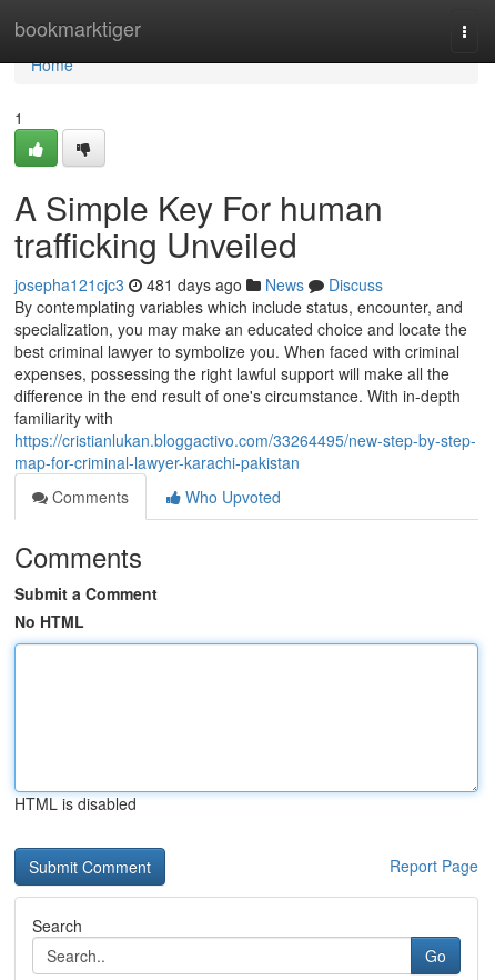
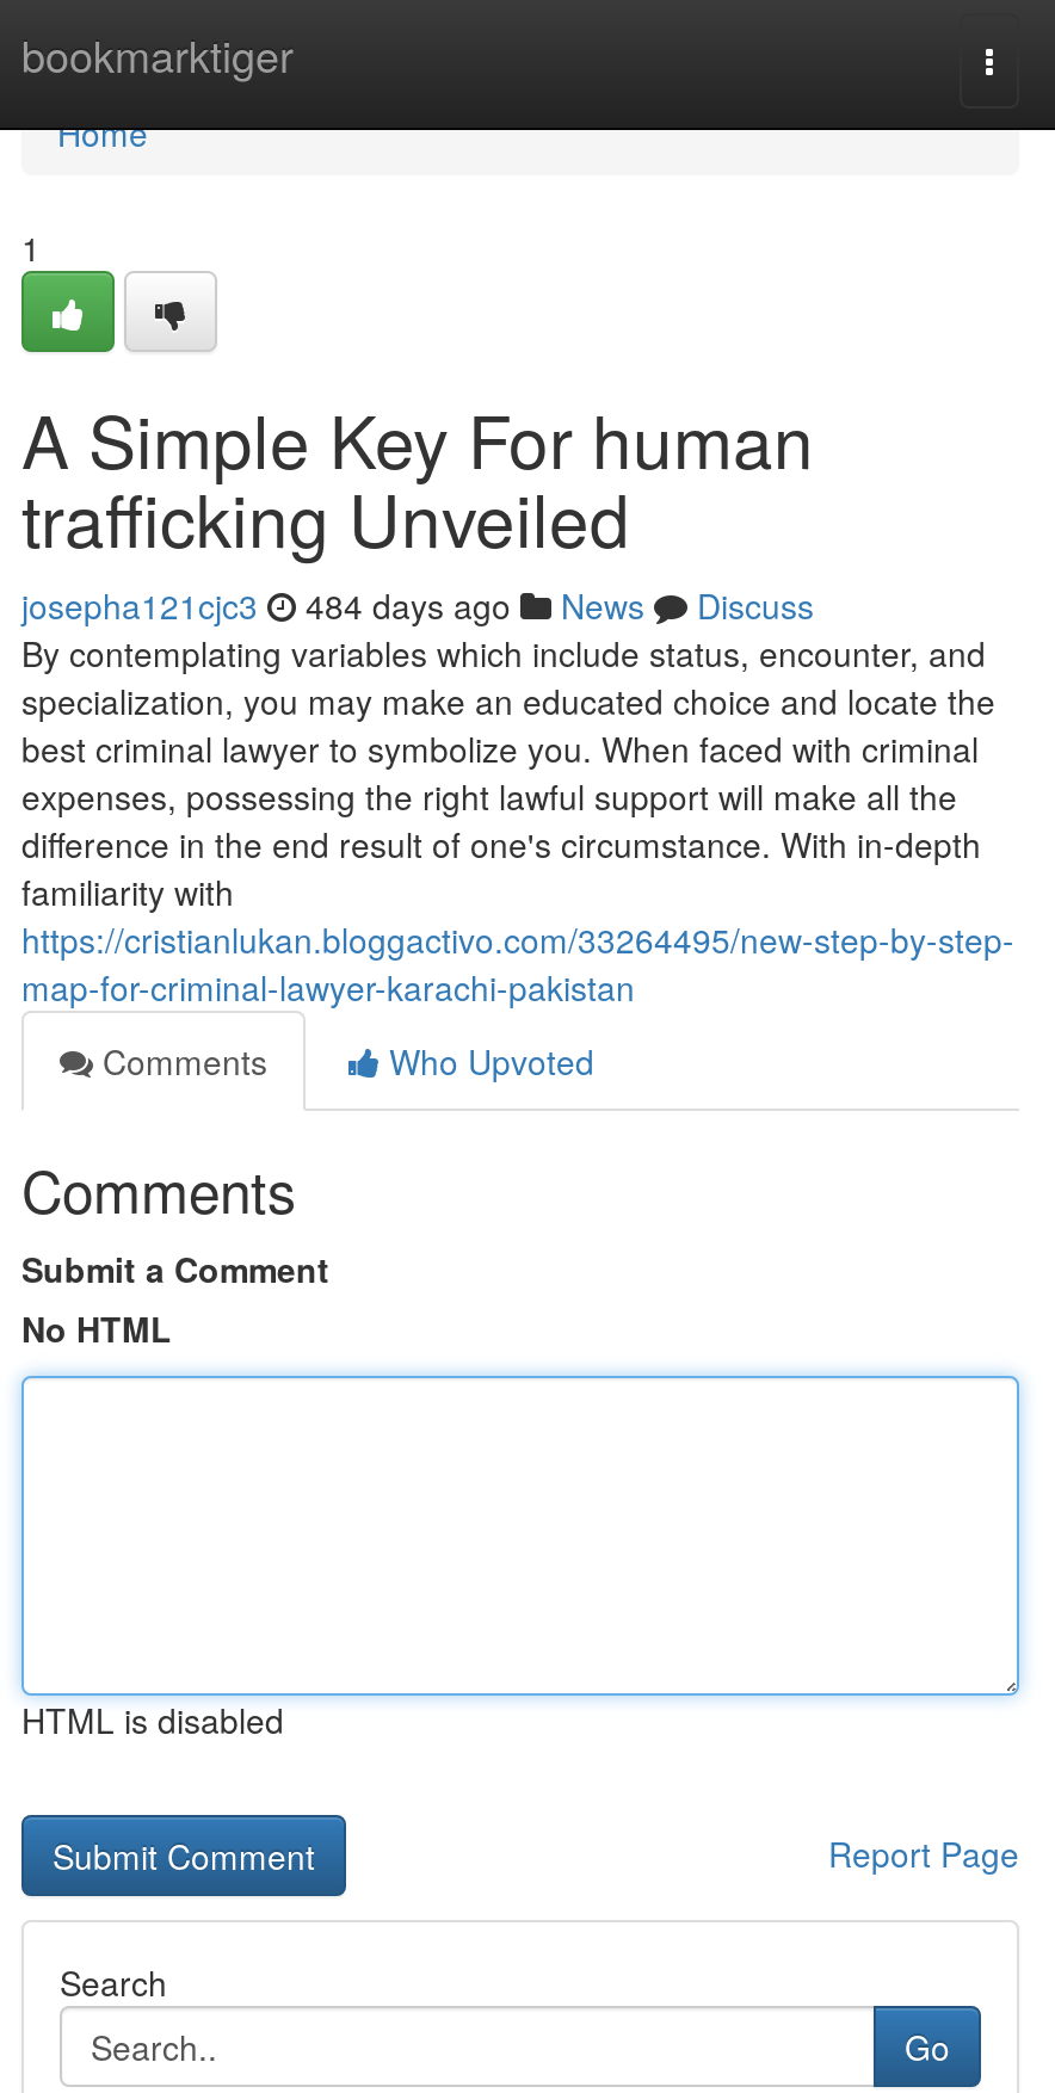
- josepha121cjc3 481 days ago News Discuss
+ josepha121cjc3 484 days ago News Discuss
